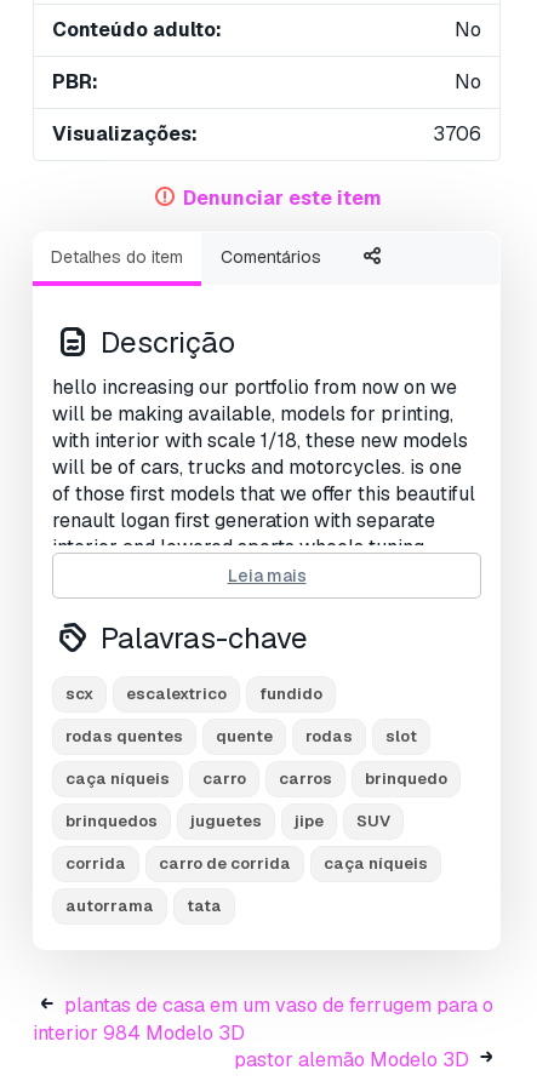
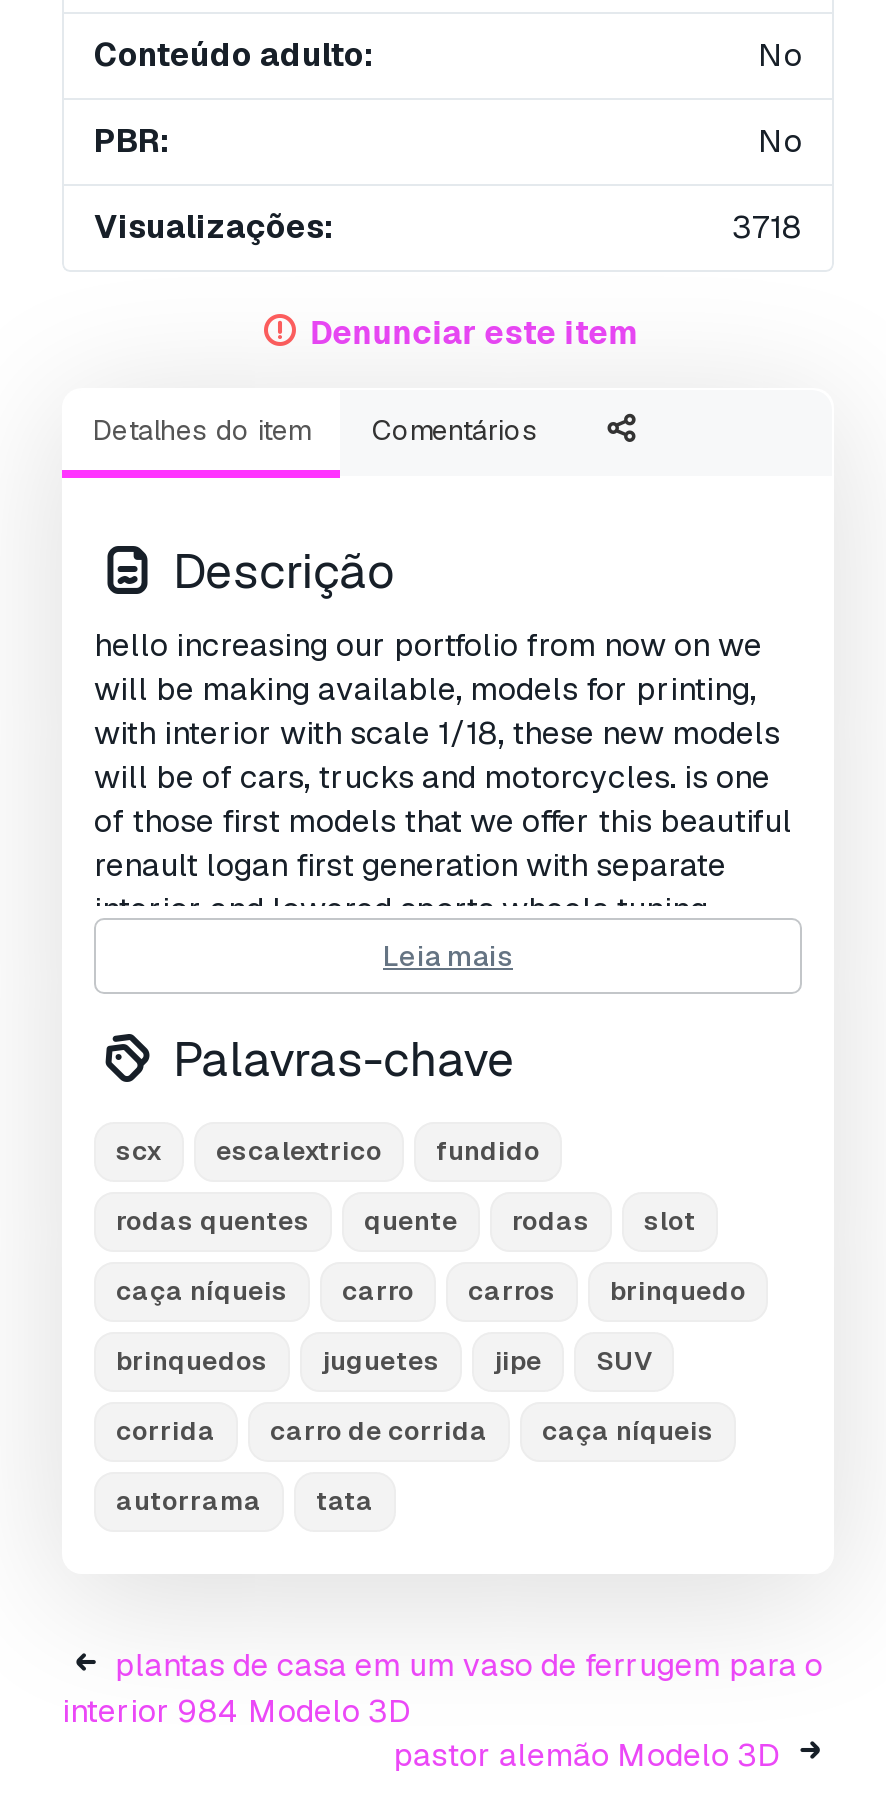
- 3706
+ 3718
